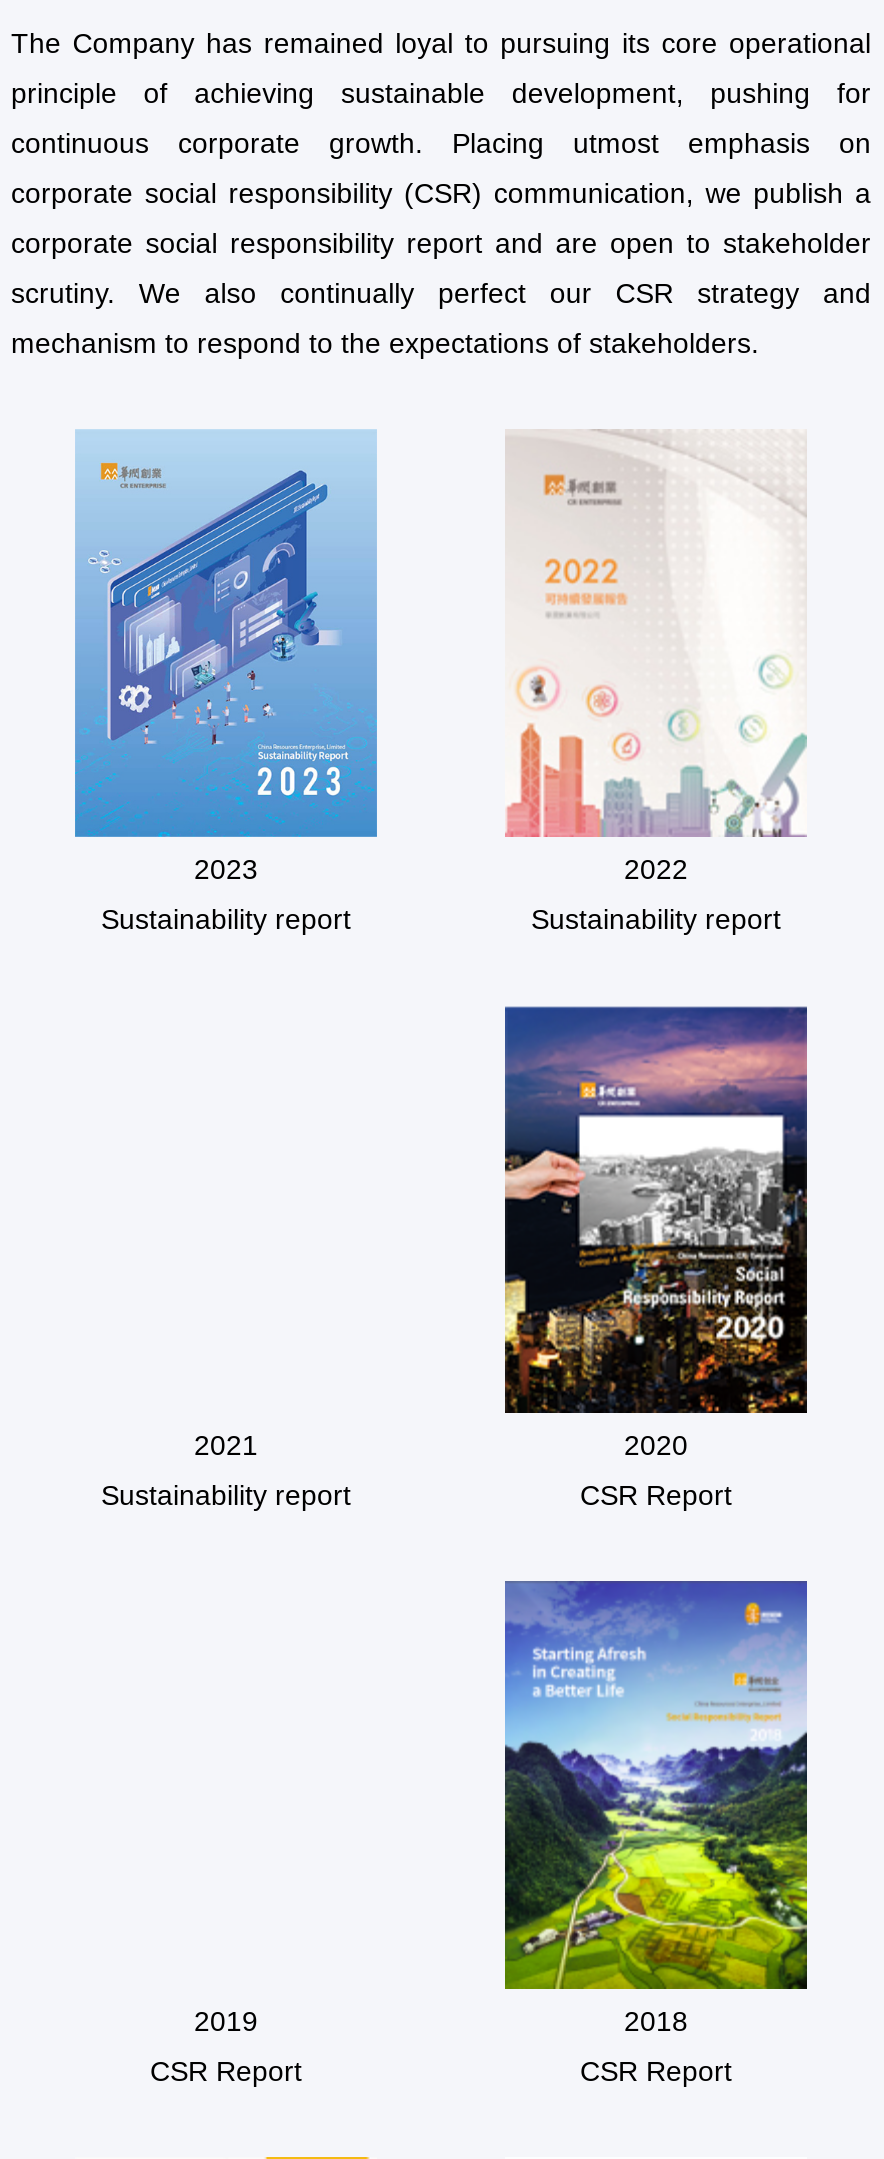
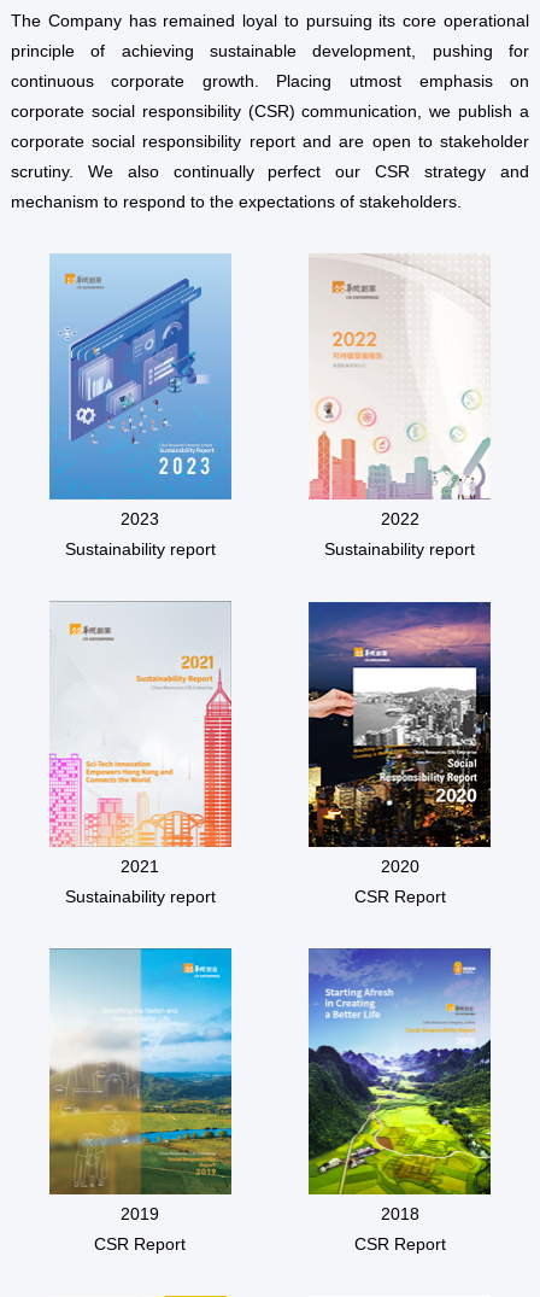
+ [image]

+ [image]
